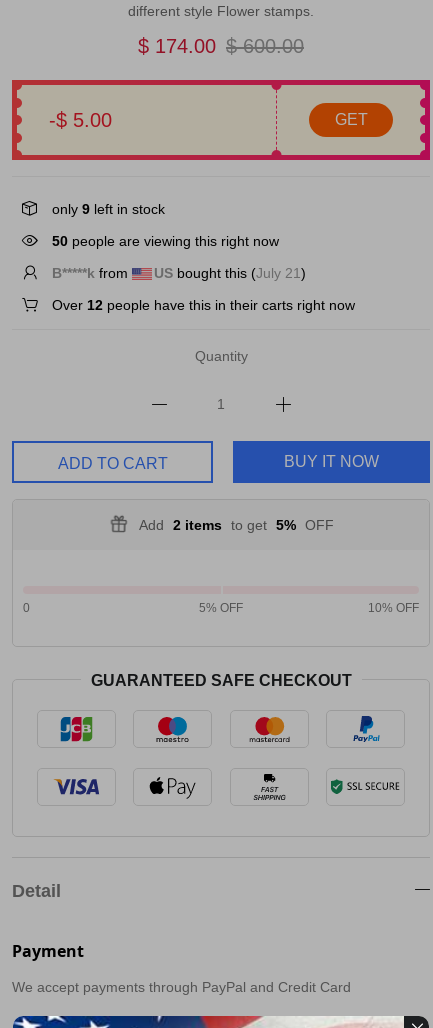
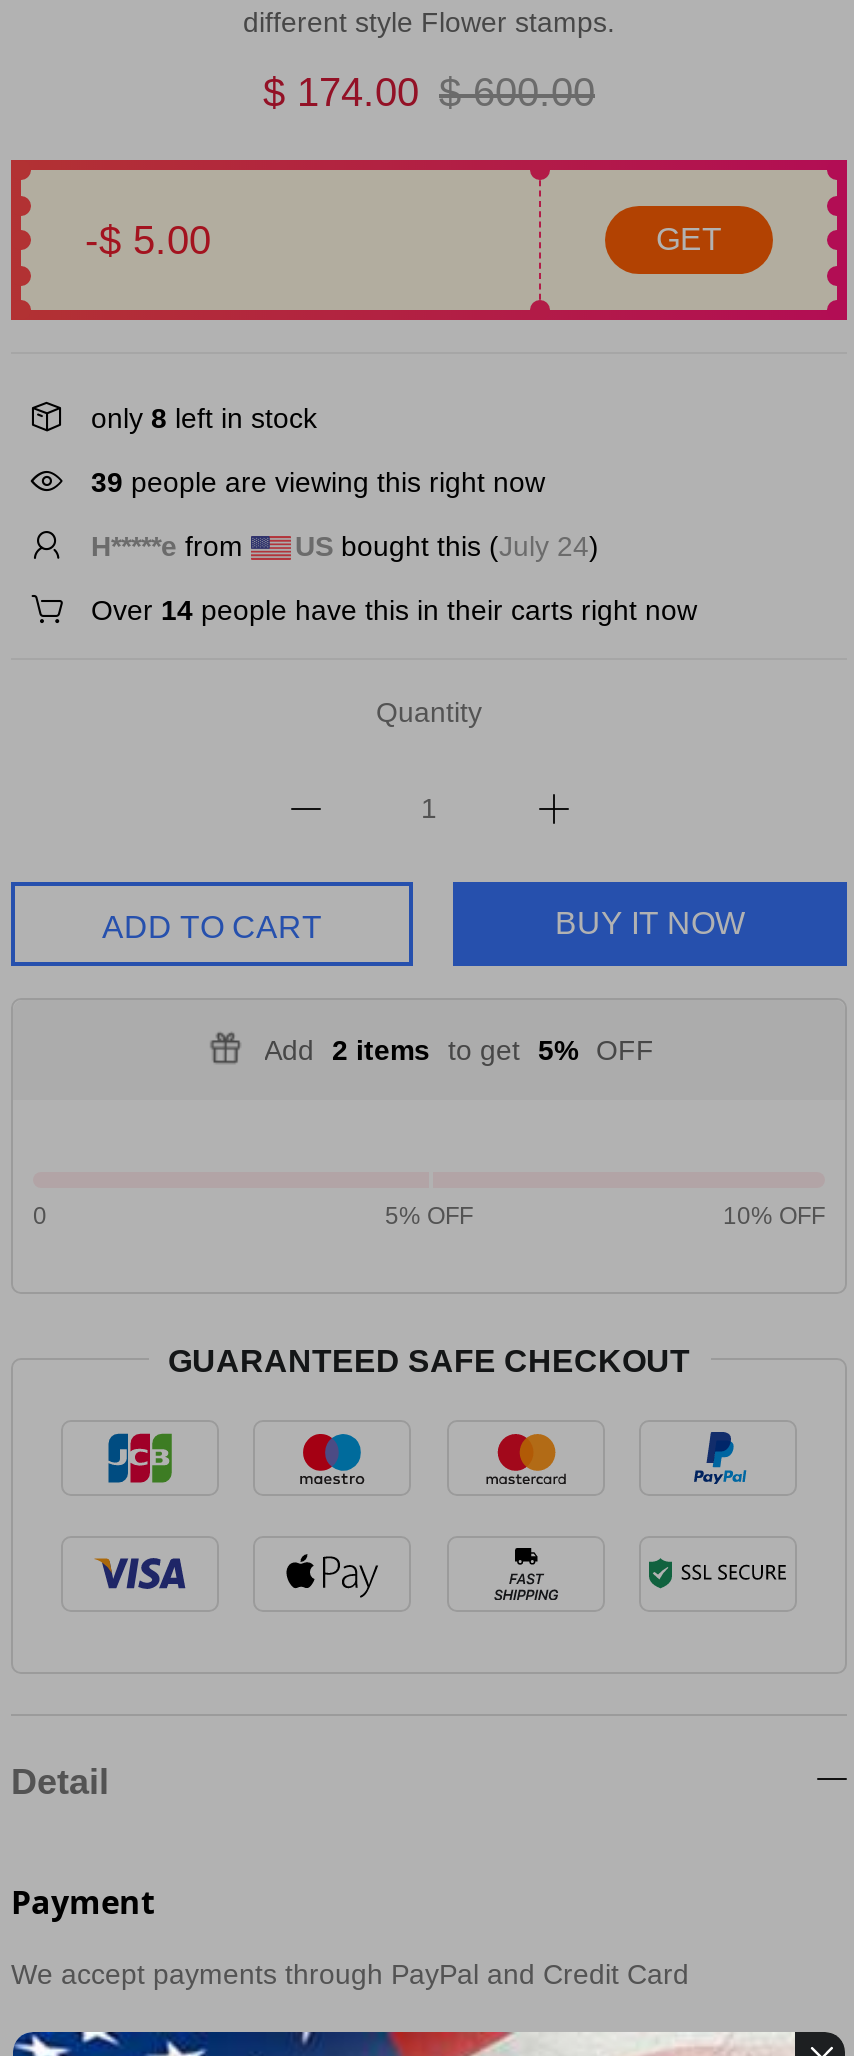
- only 9 left in stock
+ only 8 left in stock

- 50 people are viewing this right now
+ 39 people are viewing this right now

- B*****k from
+ H*****e from

- US bought this (July 21)
+ US bought this (July 24)

- Over 12 people have this in their carts right now
+ Over 14 people have this in their carts right now
